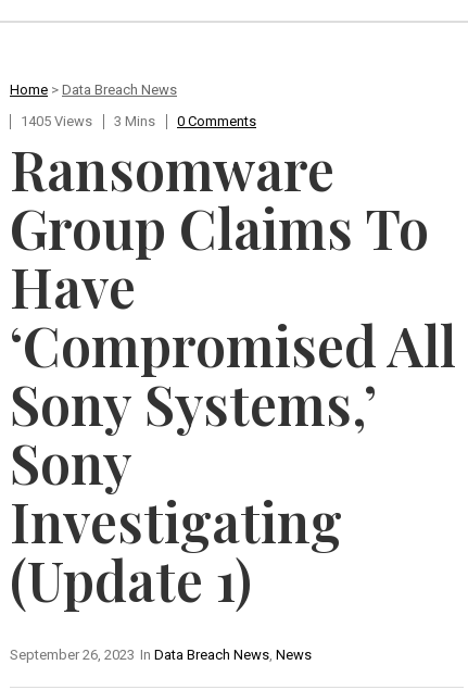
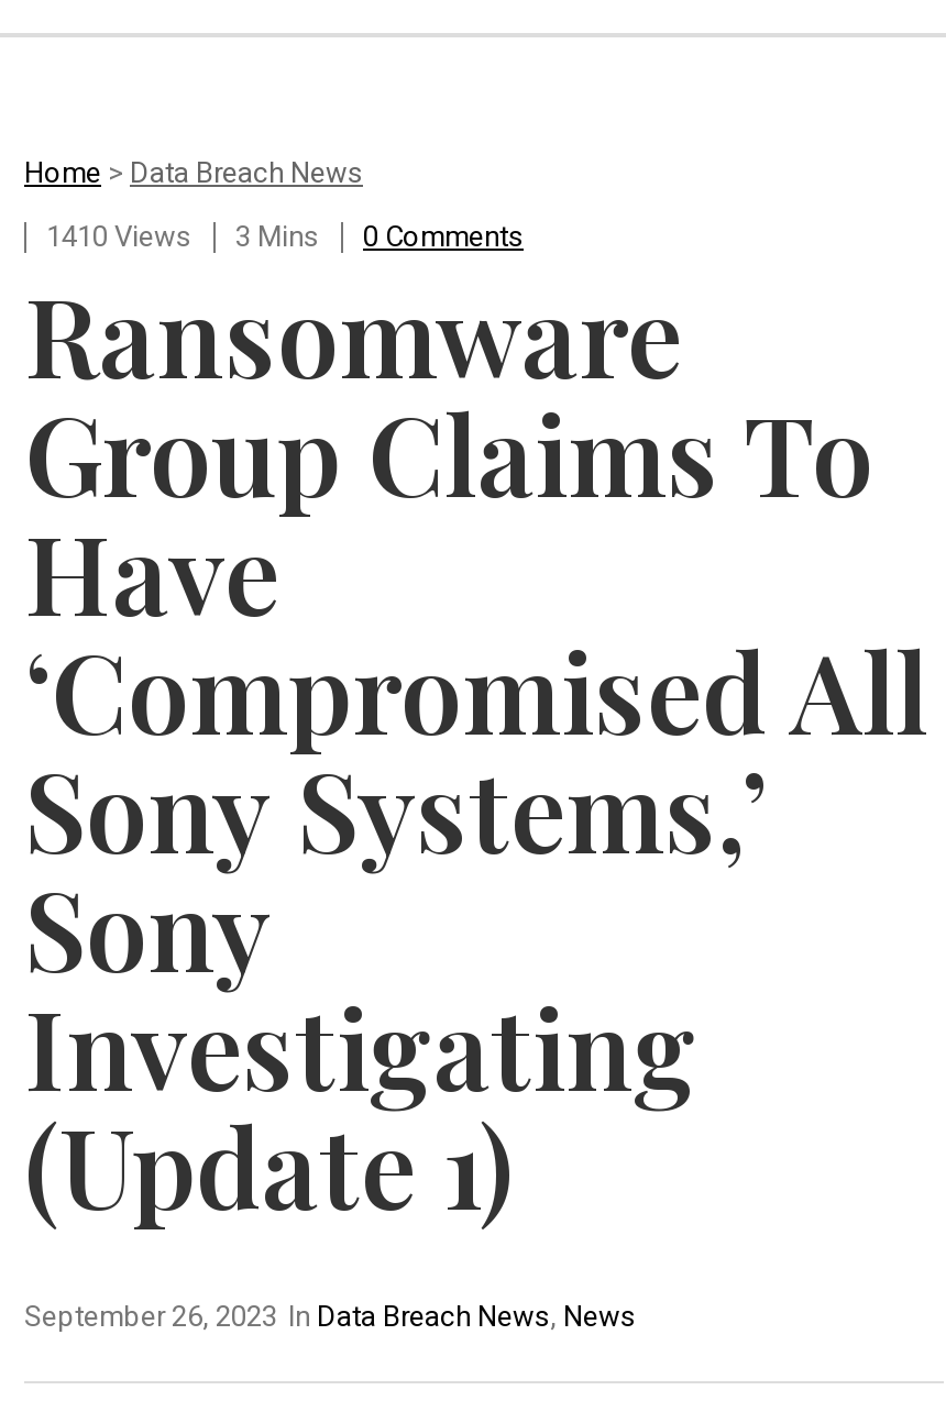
- 1405 Views 3 Mins 0 Comments
+ 1410 Views 3 Mins 0 Comments
